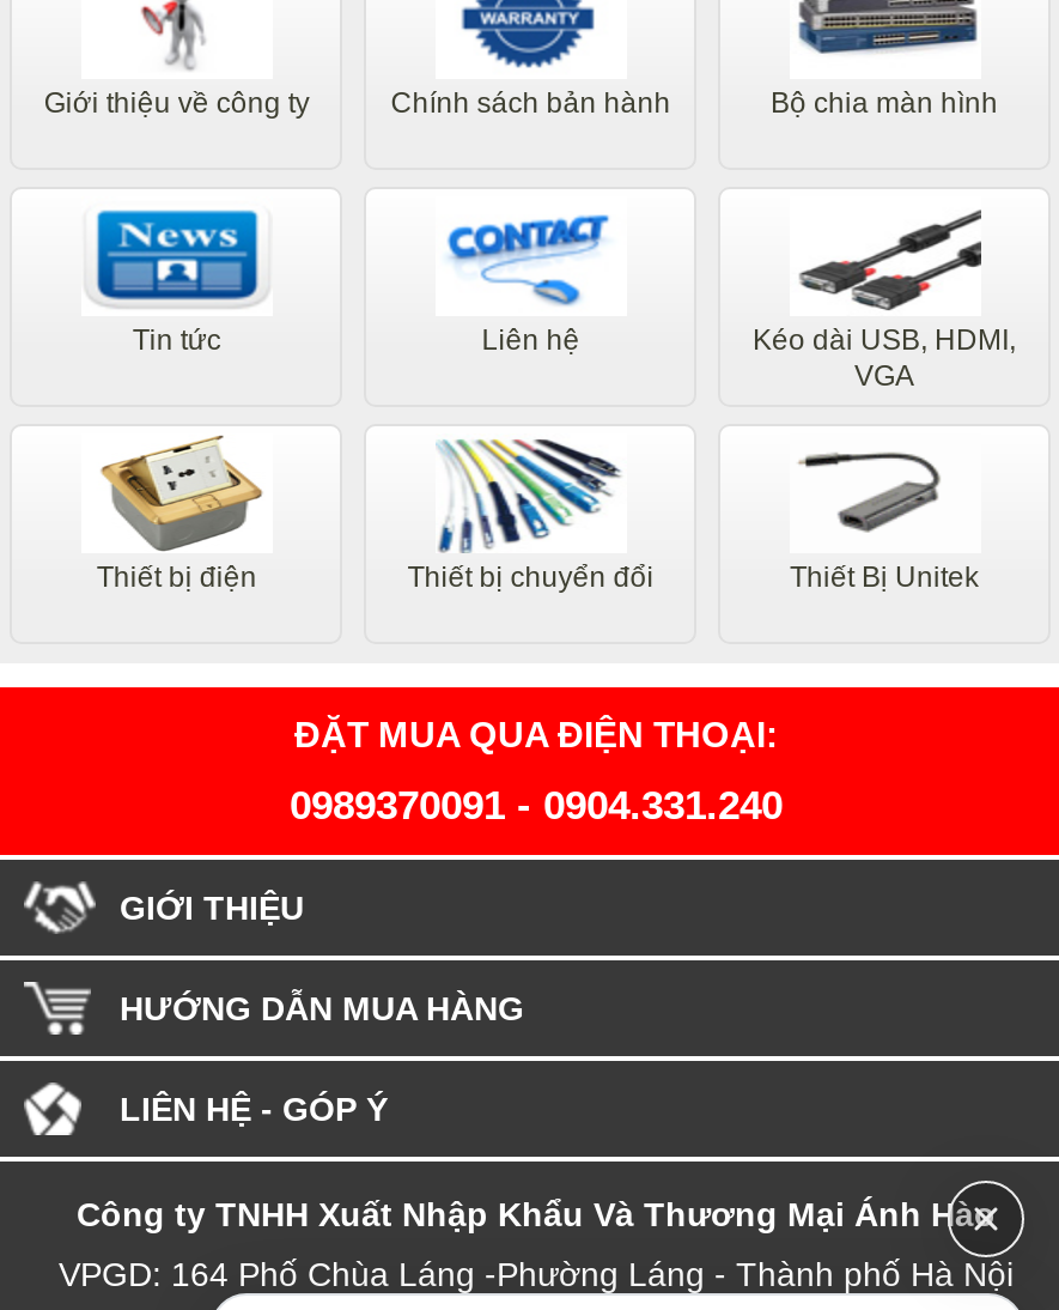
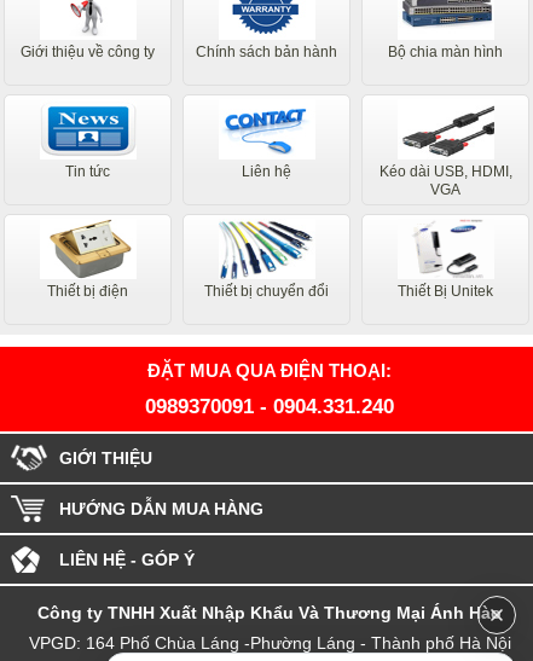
- [image]
+ [image]
